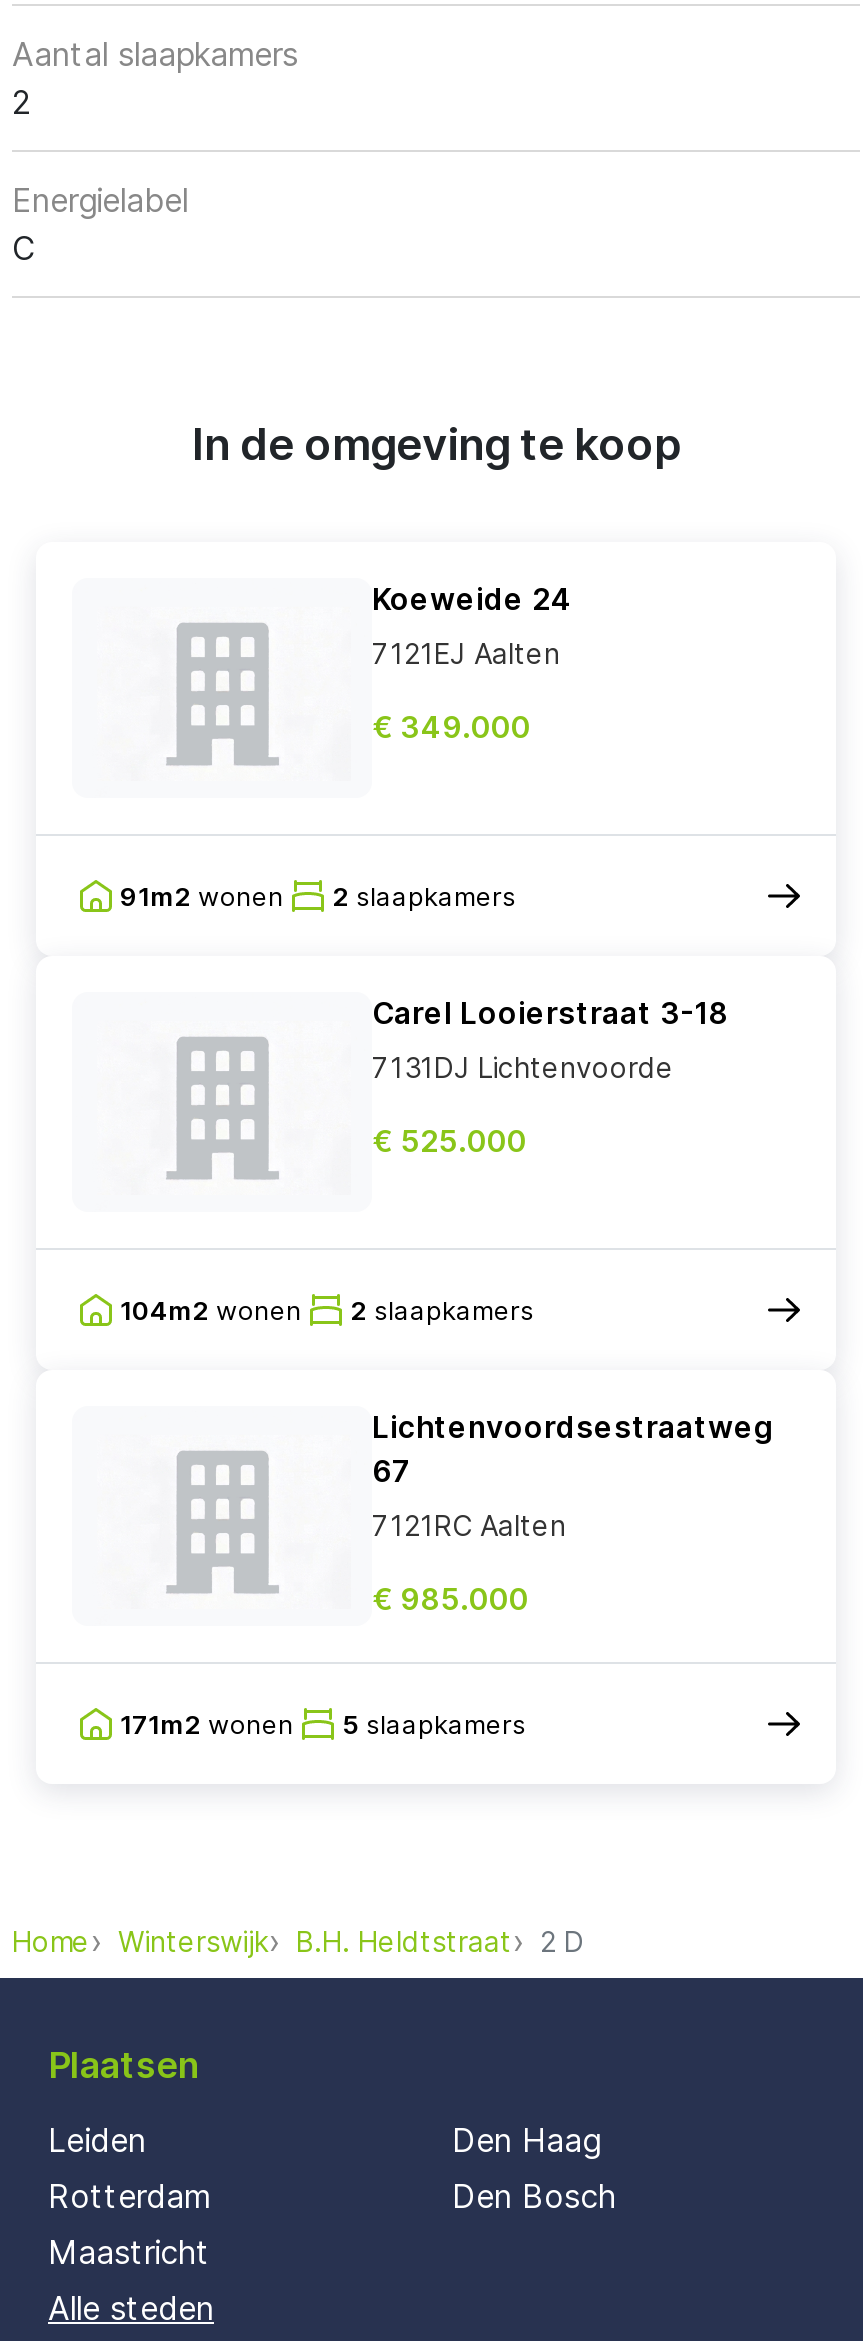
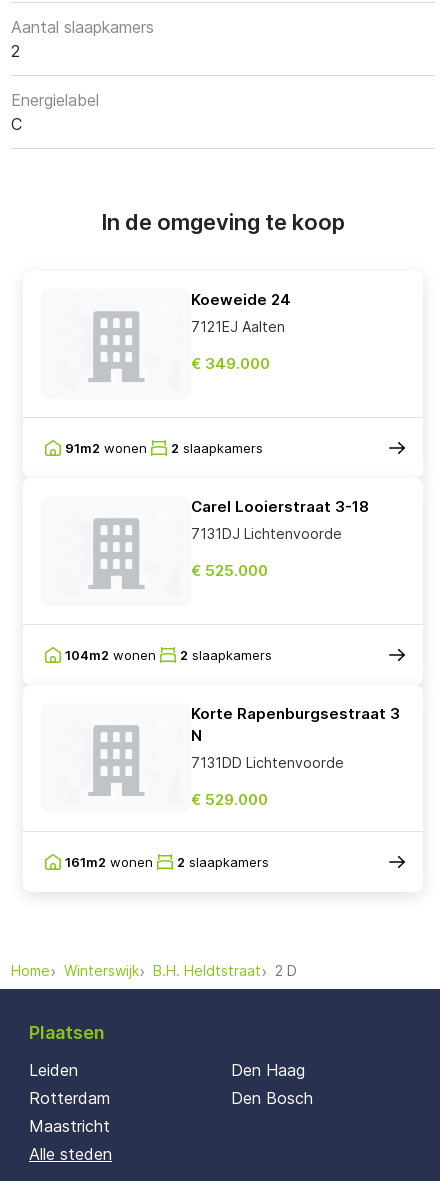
- Lichtenvoordsestraatweg
- 67
+ Korte Rapenburgsestraat 3
+ N

- 7121RC Aalten
+ 7131DD Lichtenvoorde

- € 985.000
+ € 529.000

- 171m2 wonen
- 5 slaapkamers
+ 161m2 wonen
+ 2 slaapkamers
